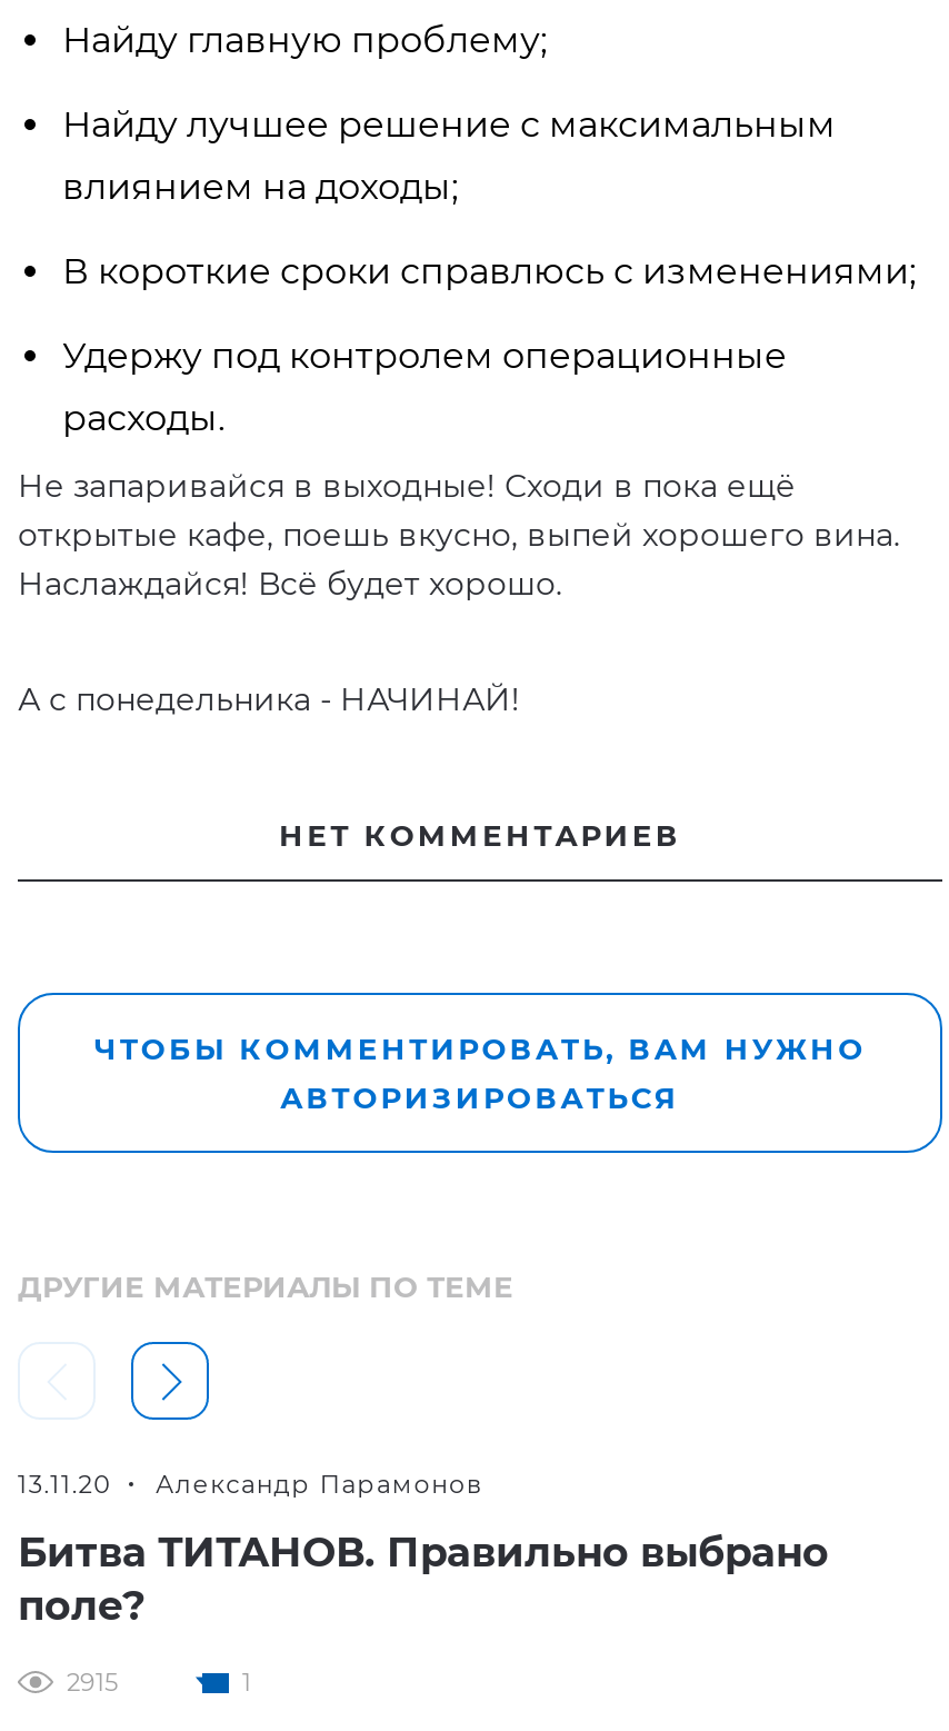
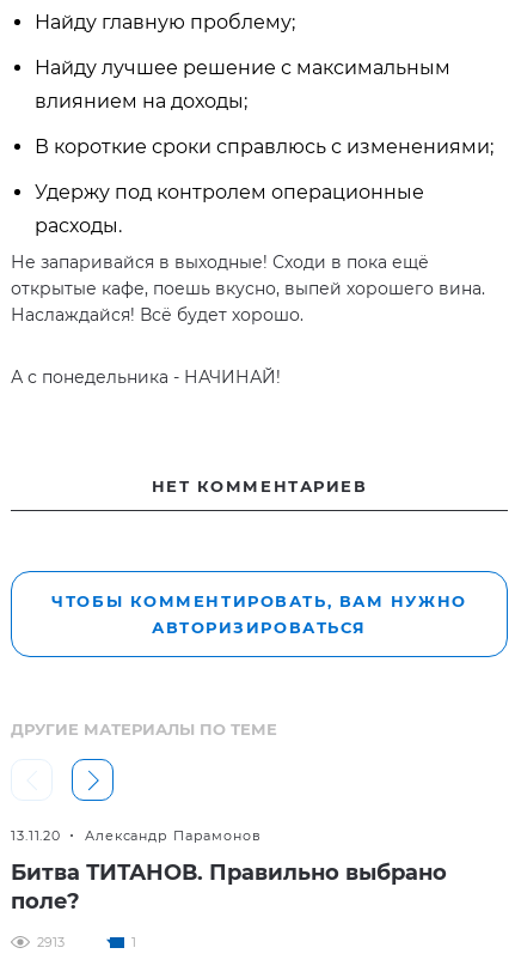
- 2915
+ 2913
